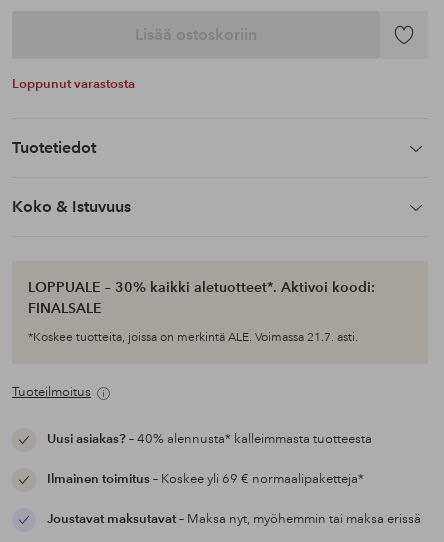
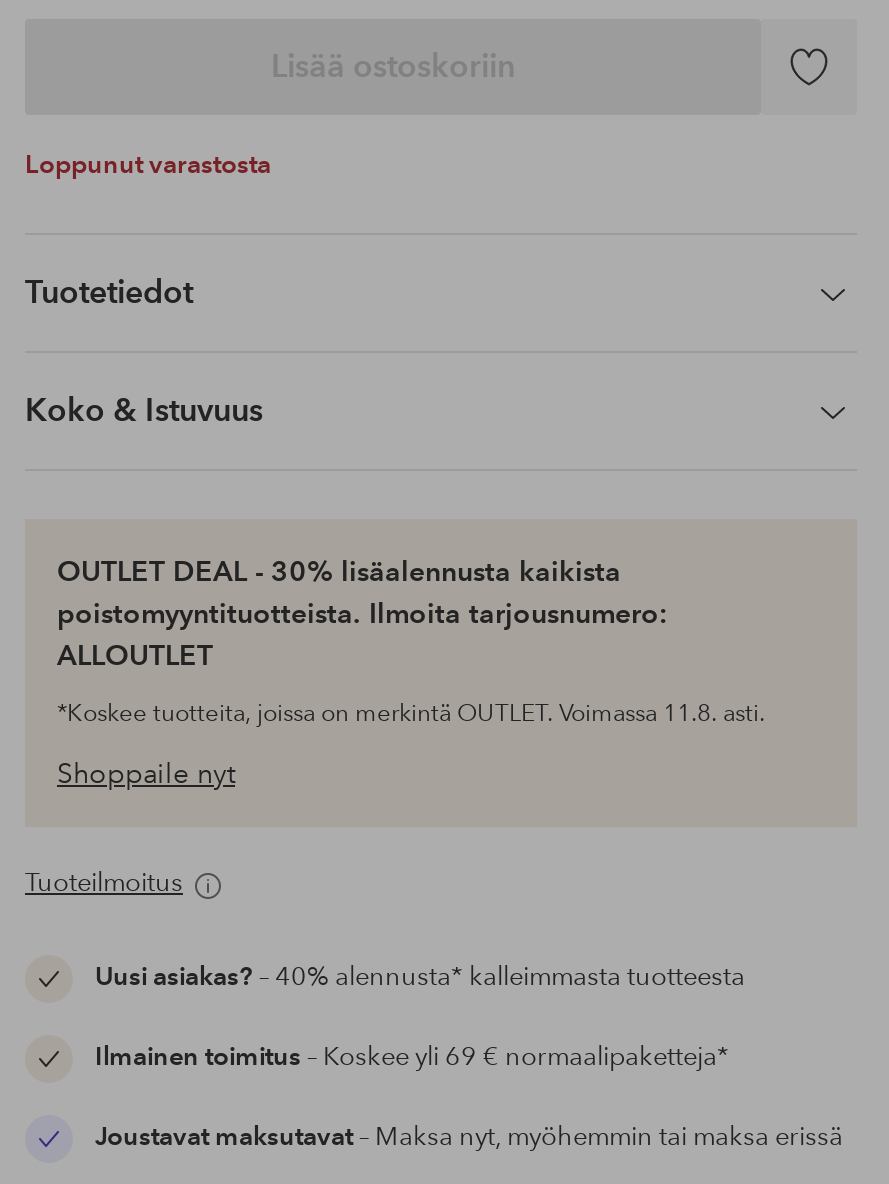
- LOPPUALE – 30% kaikki aletuotteet*. Aktivoi koodi:
- FINALSALE
- *Koskee tuotteita, joissa on merkintä ALE. Voimassa 21.7. asti.
+ OUTLET DEAL - 30% lisäalennusta kaikista
+ poistomyyntituotteista. Ilmoita tarjousnumero:
+ ALLOUTLET
+ *Koskee tuotteita, joissa on merkintä OUTLET. Voimassa 11.8. asti.
+ Shoppaile nyt
